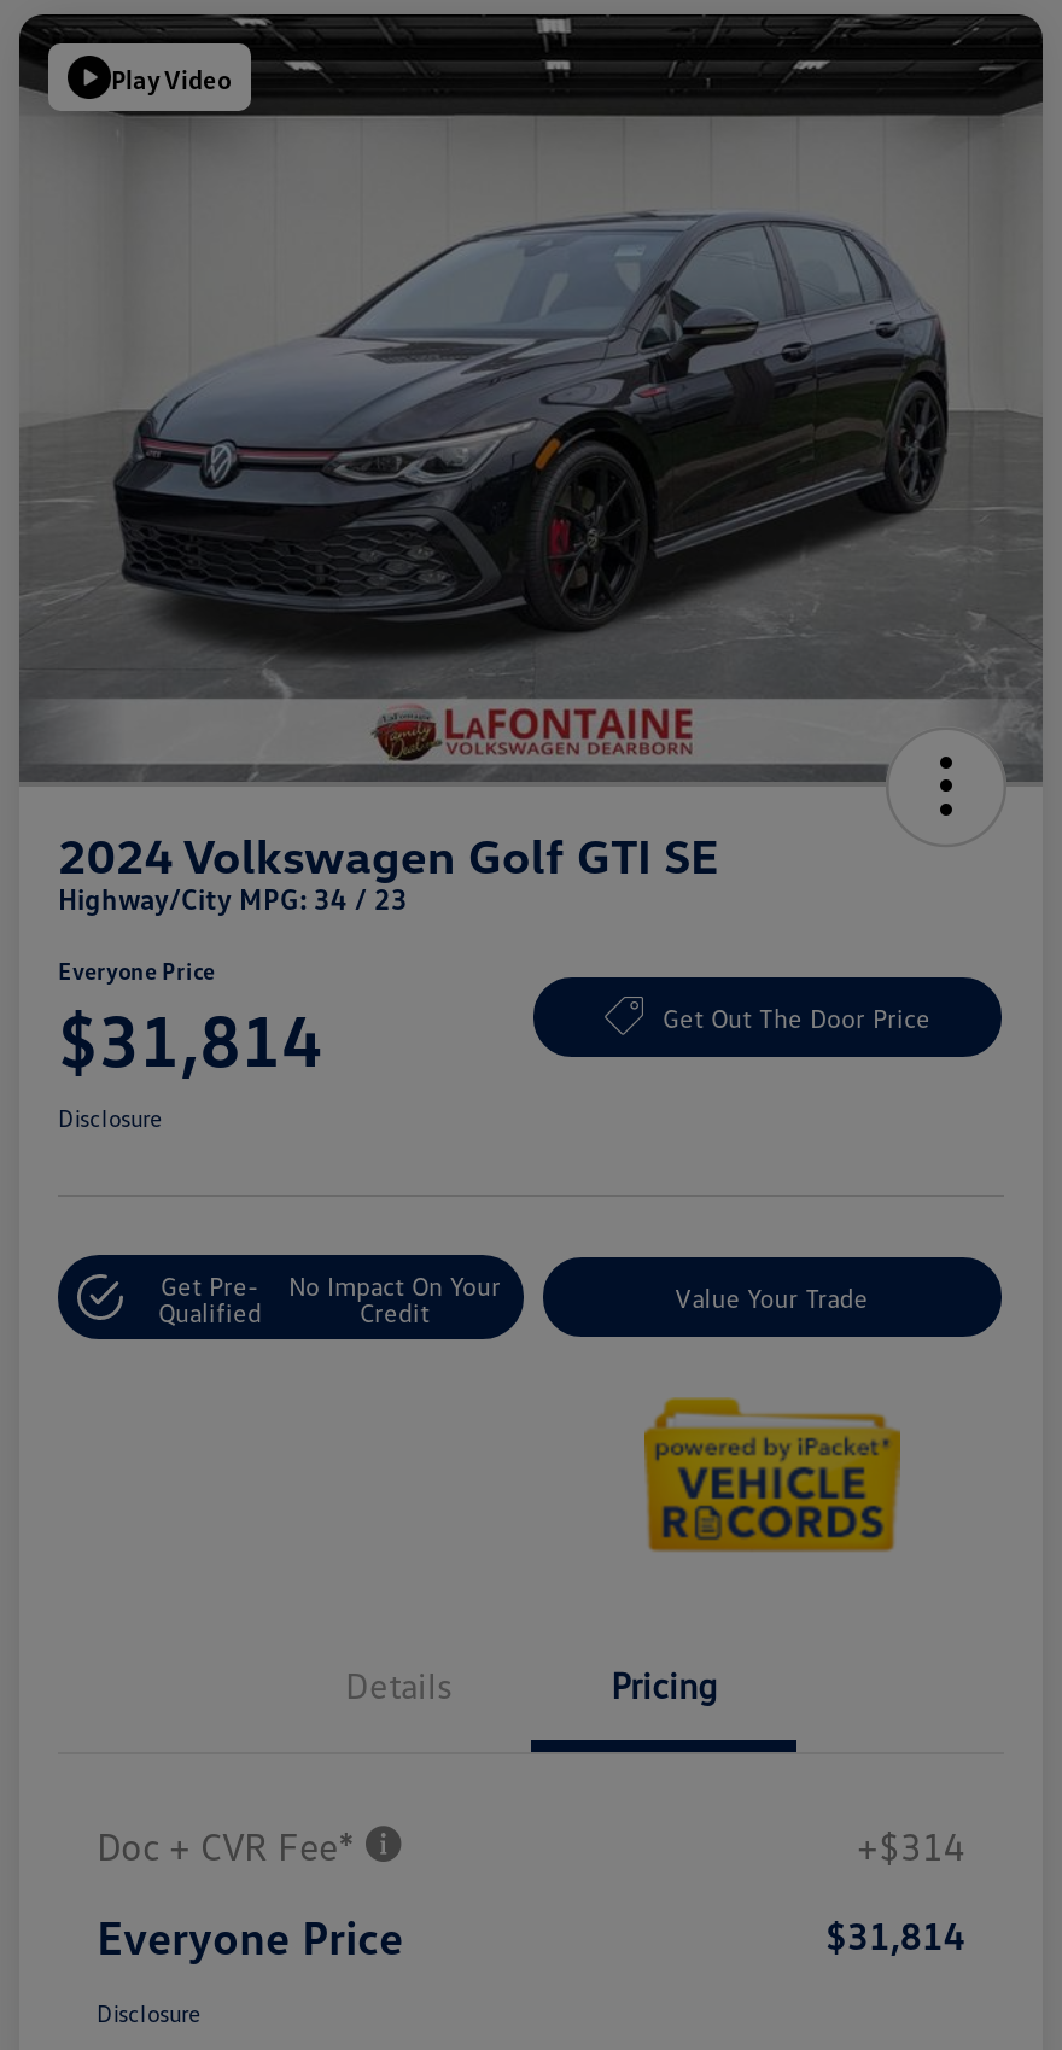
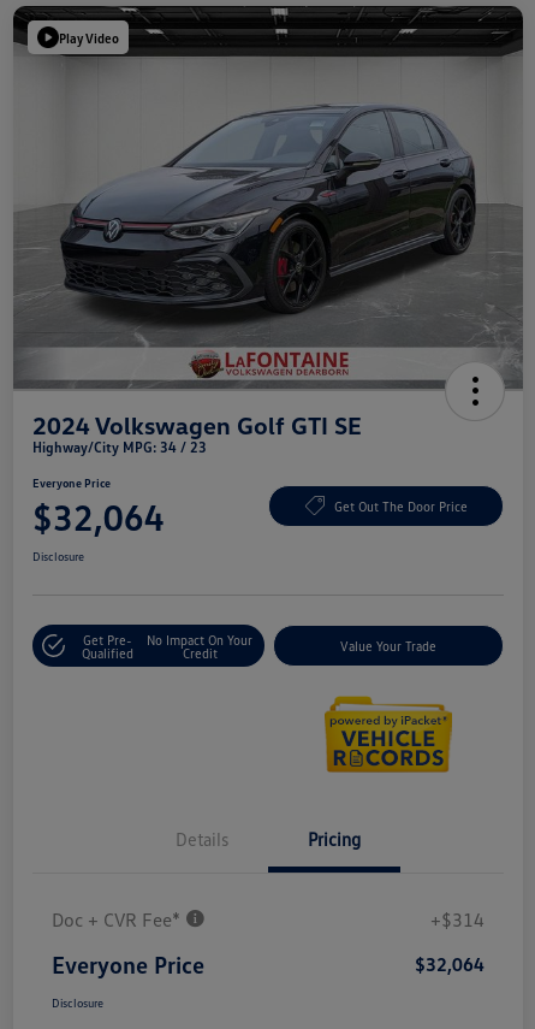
- $31,814
+ $32,064

- $31,814
+ $32,064
